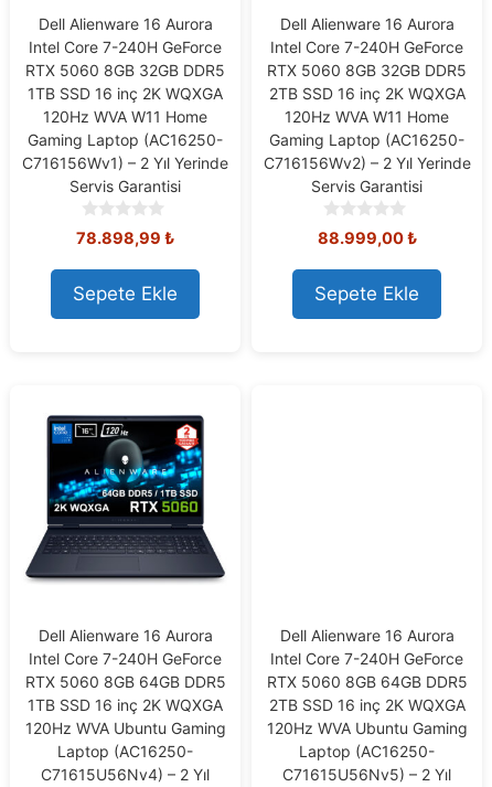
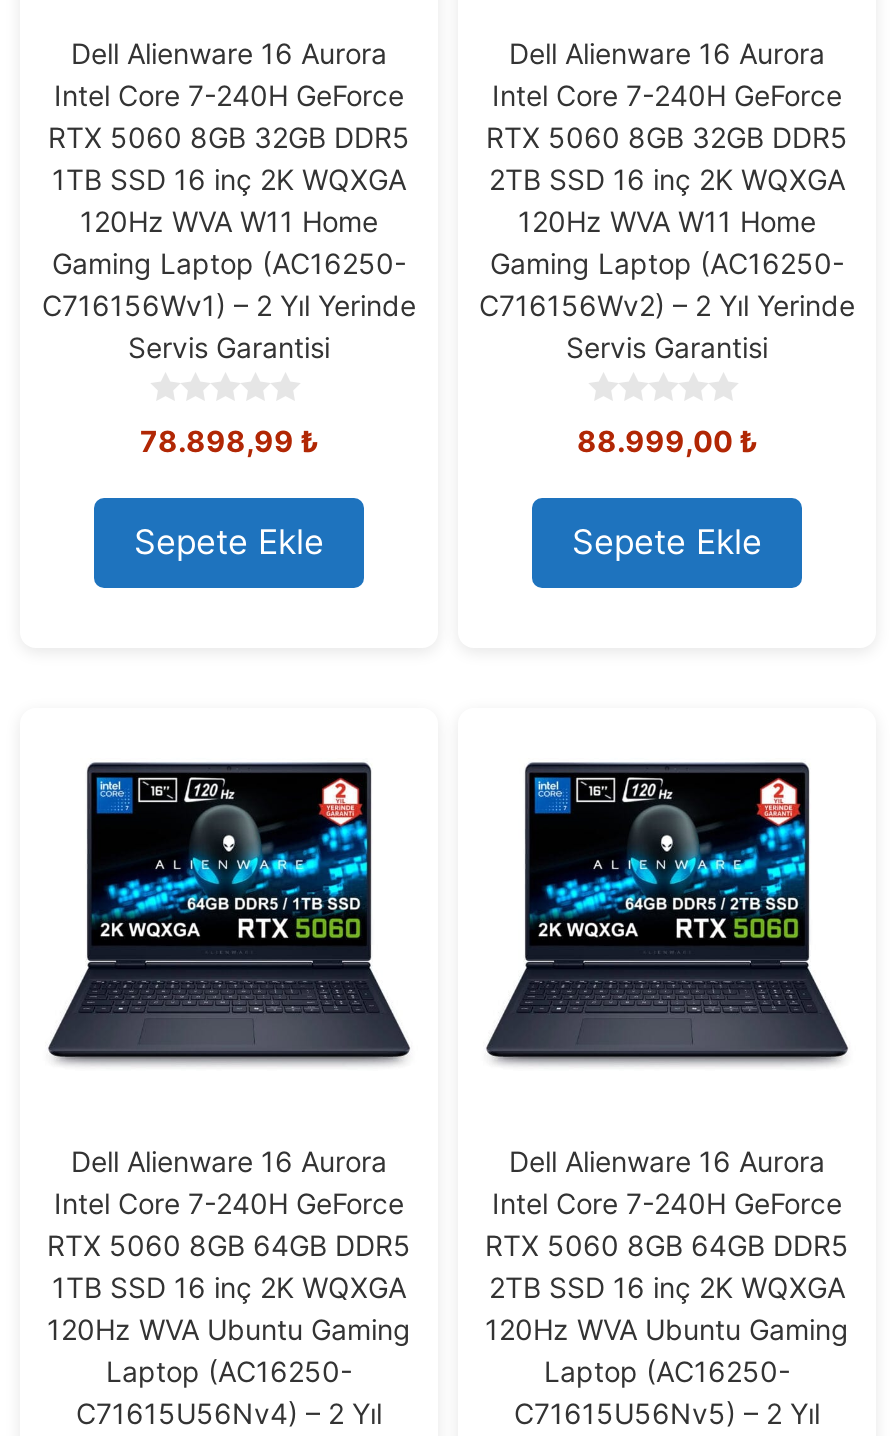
+ [image]
